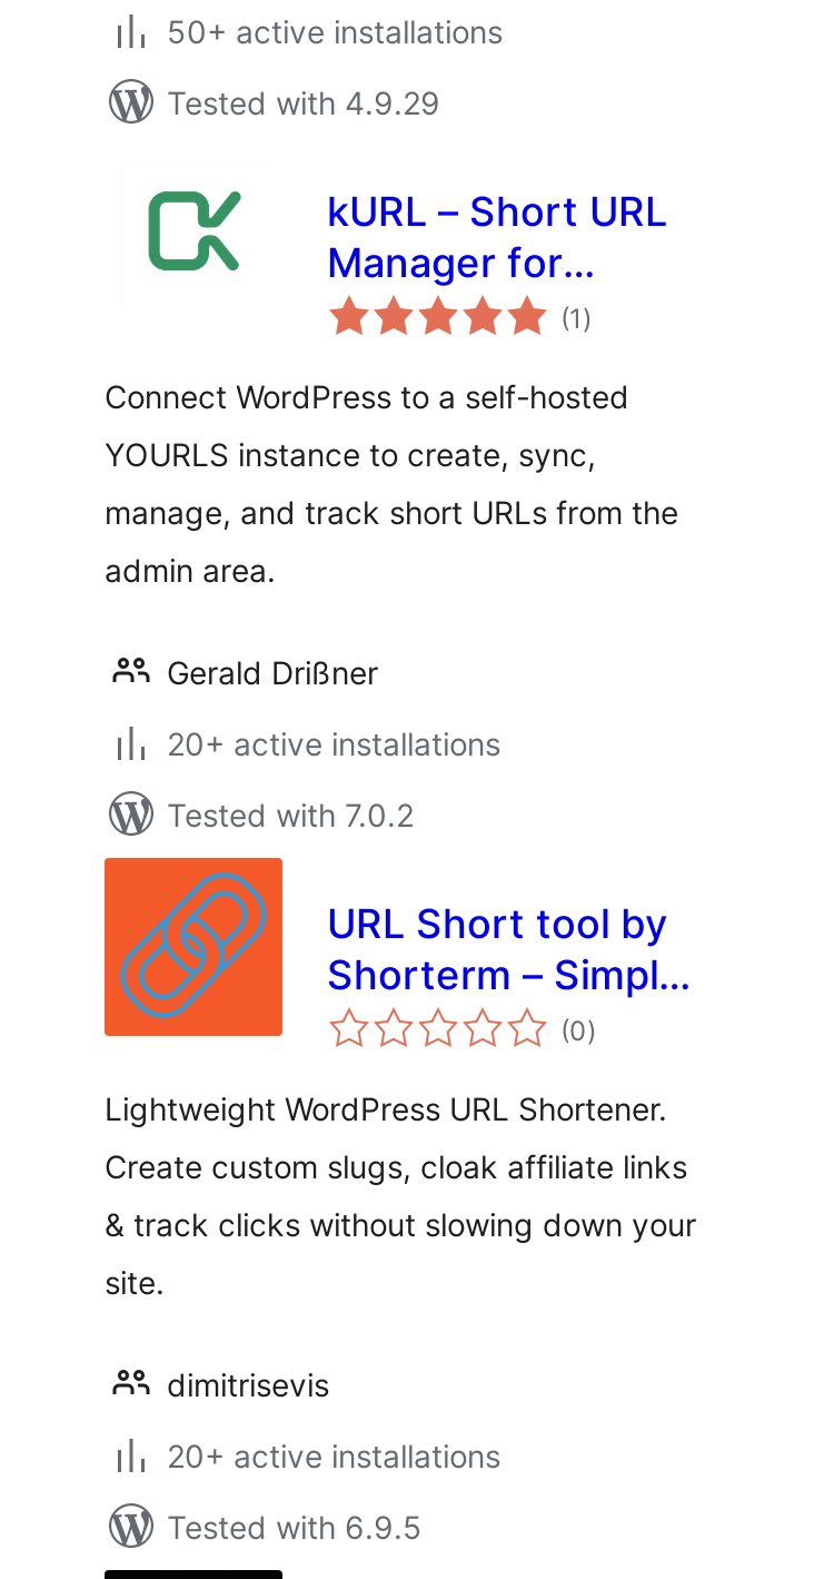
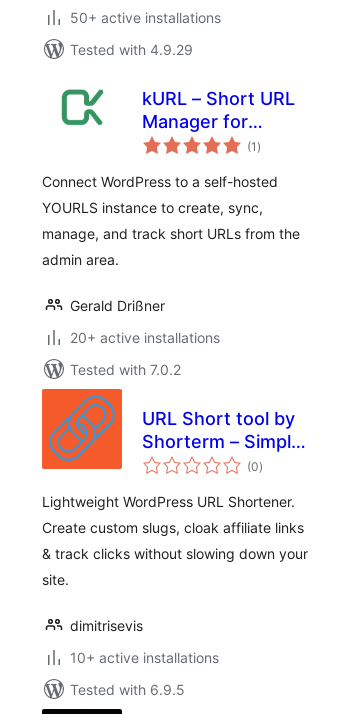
- 20+ active installations
+ 10+ active installations
